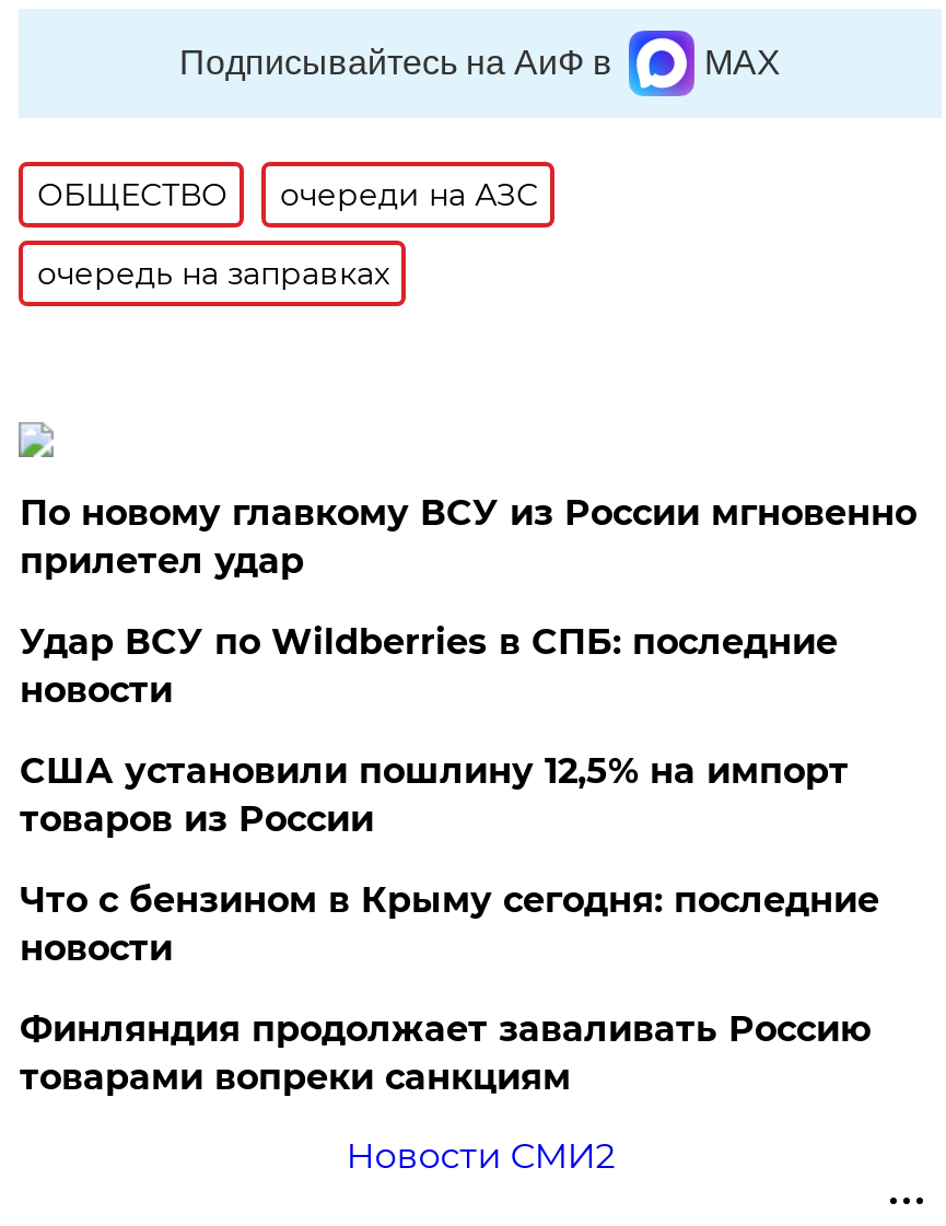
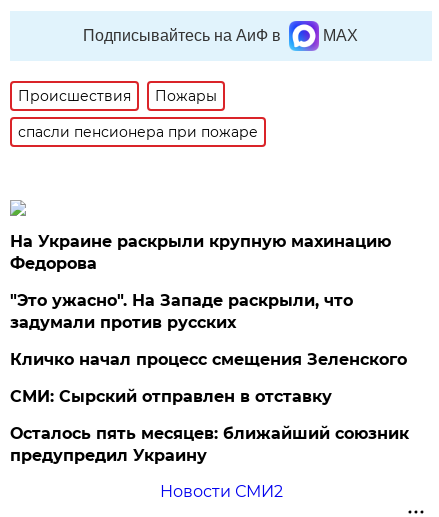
- ОБЩЕСТВО
- очереди на АЗС
+ Происшествия
+ Пожары

- очередь на заправках
+ спасли пенсионера при пожаре

- По новому главкому ВСУ из России мгновенно
- прилетел удар
+ На Украине раскрыли крупную махинацию
+ Федорова

- Удар ВСУ по Wildberries в СПБ: последние
- новости
+ "Это ужасно". На Западе раскрыли, что
+ задумали против русских

- США установили пошлину 12,5% на импорт
- товаров из России
+ Кличко начал процесс смещения Зеленского

- Что с бензином в Крыму сегодня: последние
- новости
+ СМИ: Сырский отправлен в отставку

- Финляндия продолжает заваливать Россию
- товарами вопреки санкциям
+ Осталось пять месяцев: ближайший союзник
+ предупредил Украину
